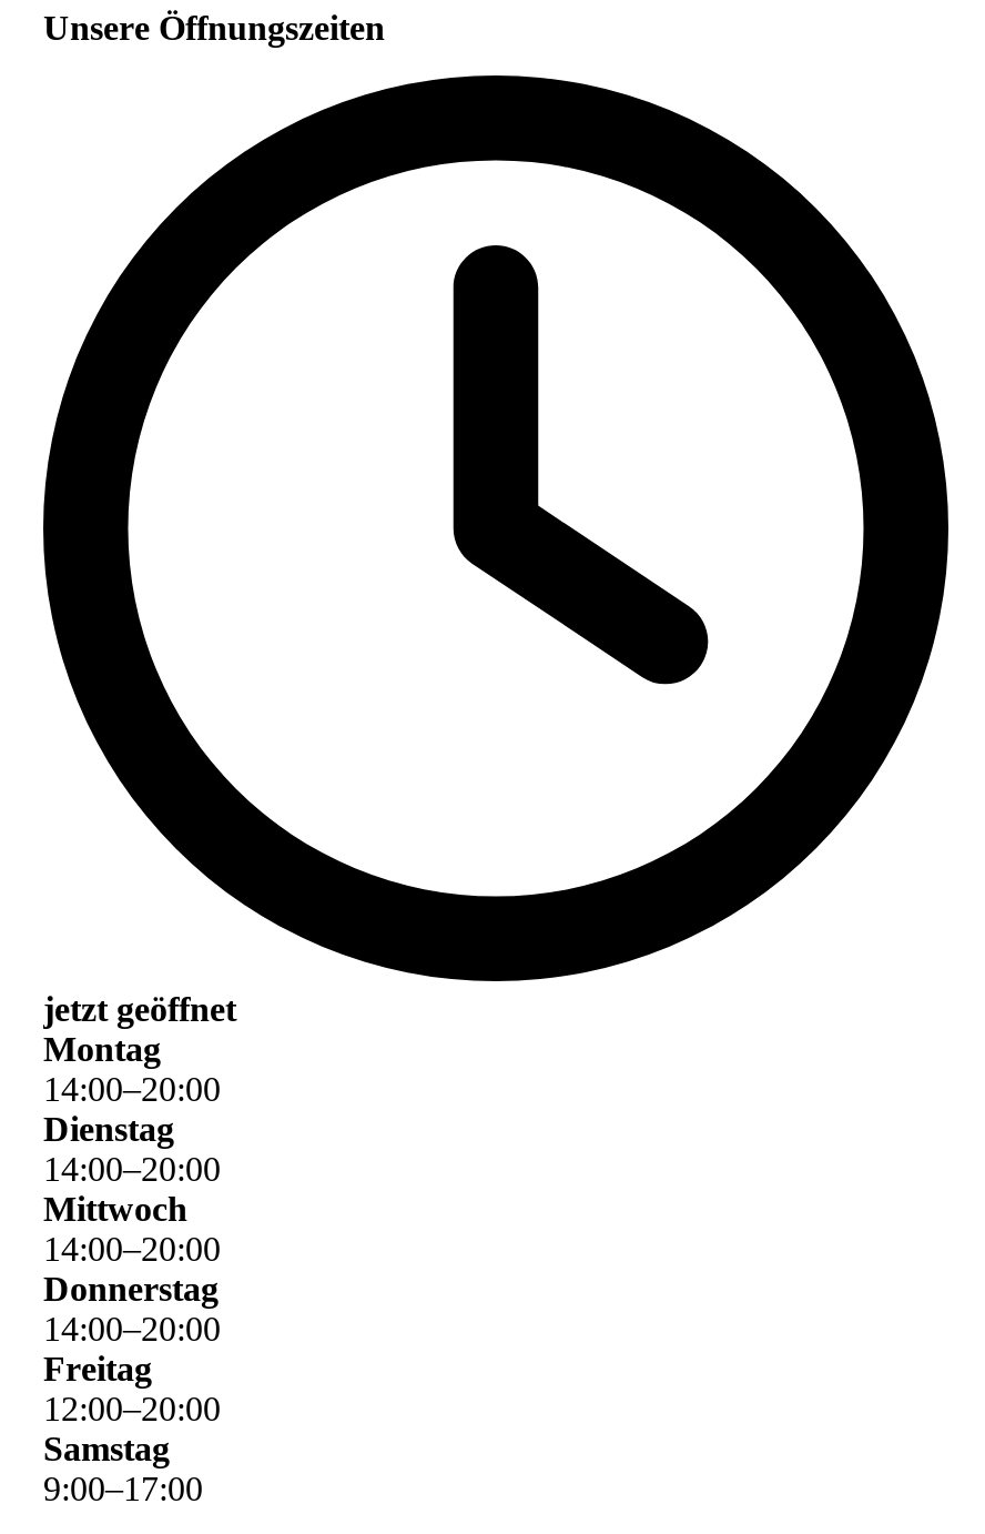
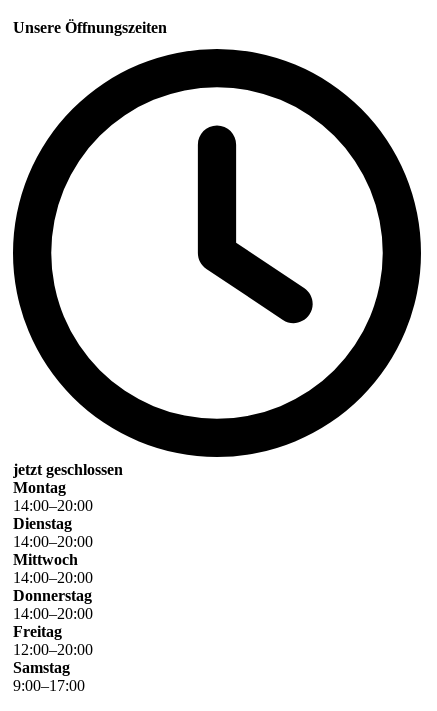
- jetzt geöffnet
+ jetzt geschlossen
